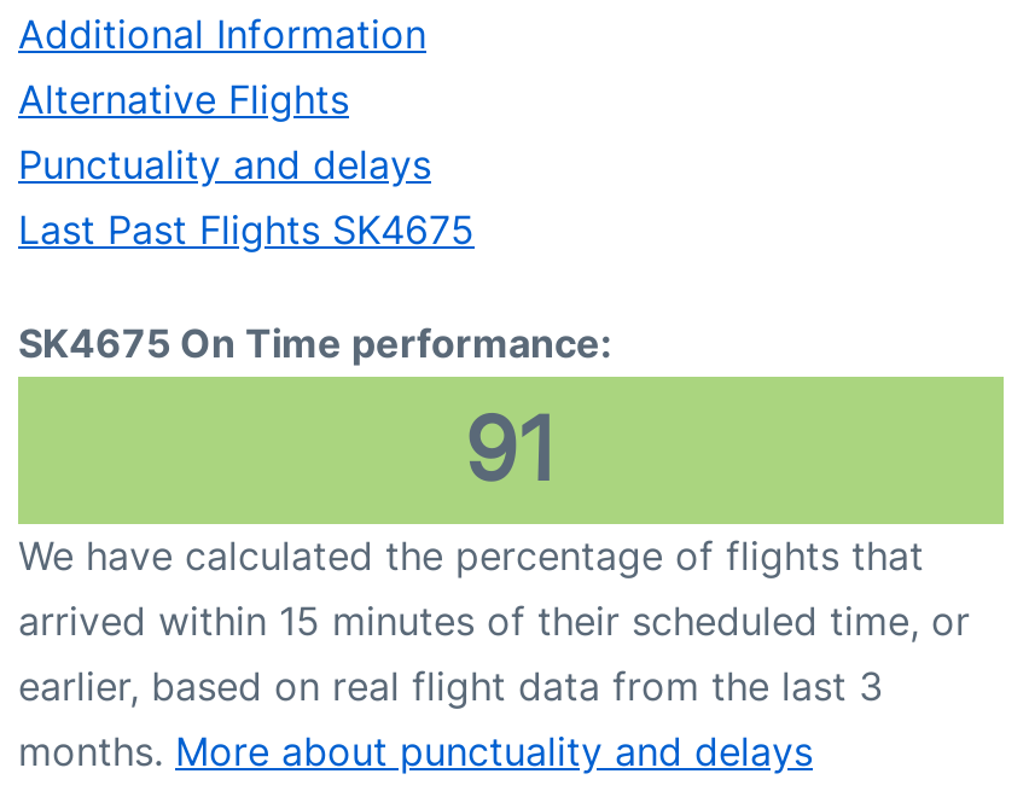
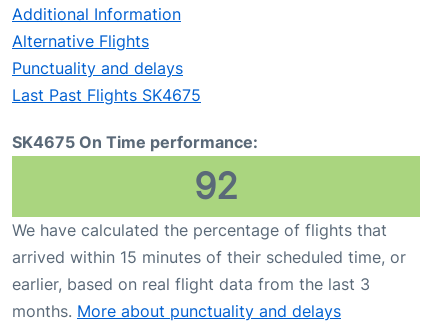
- 91
+ 92
